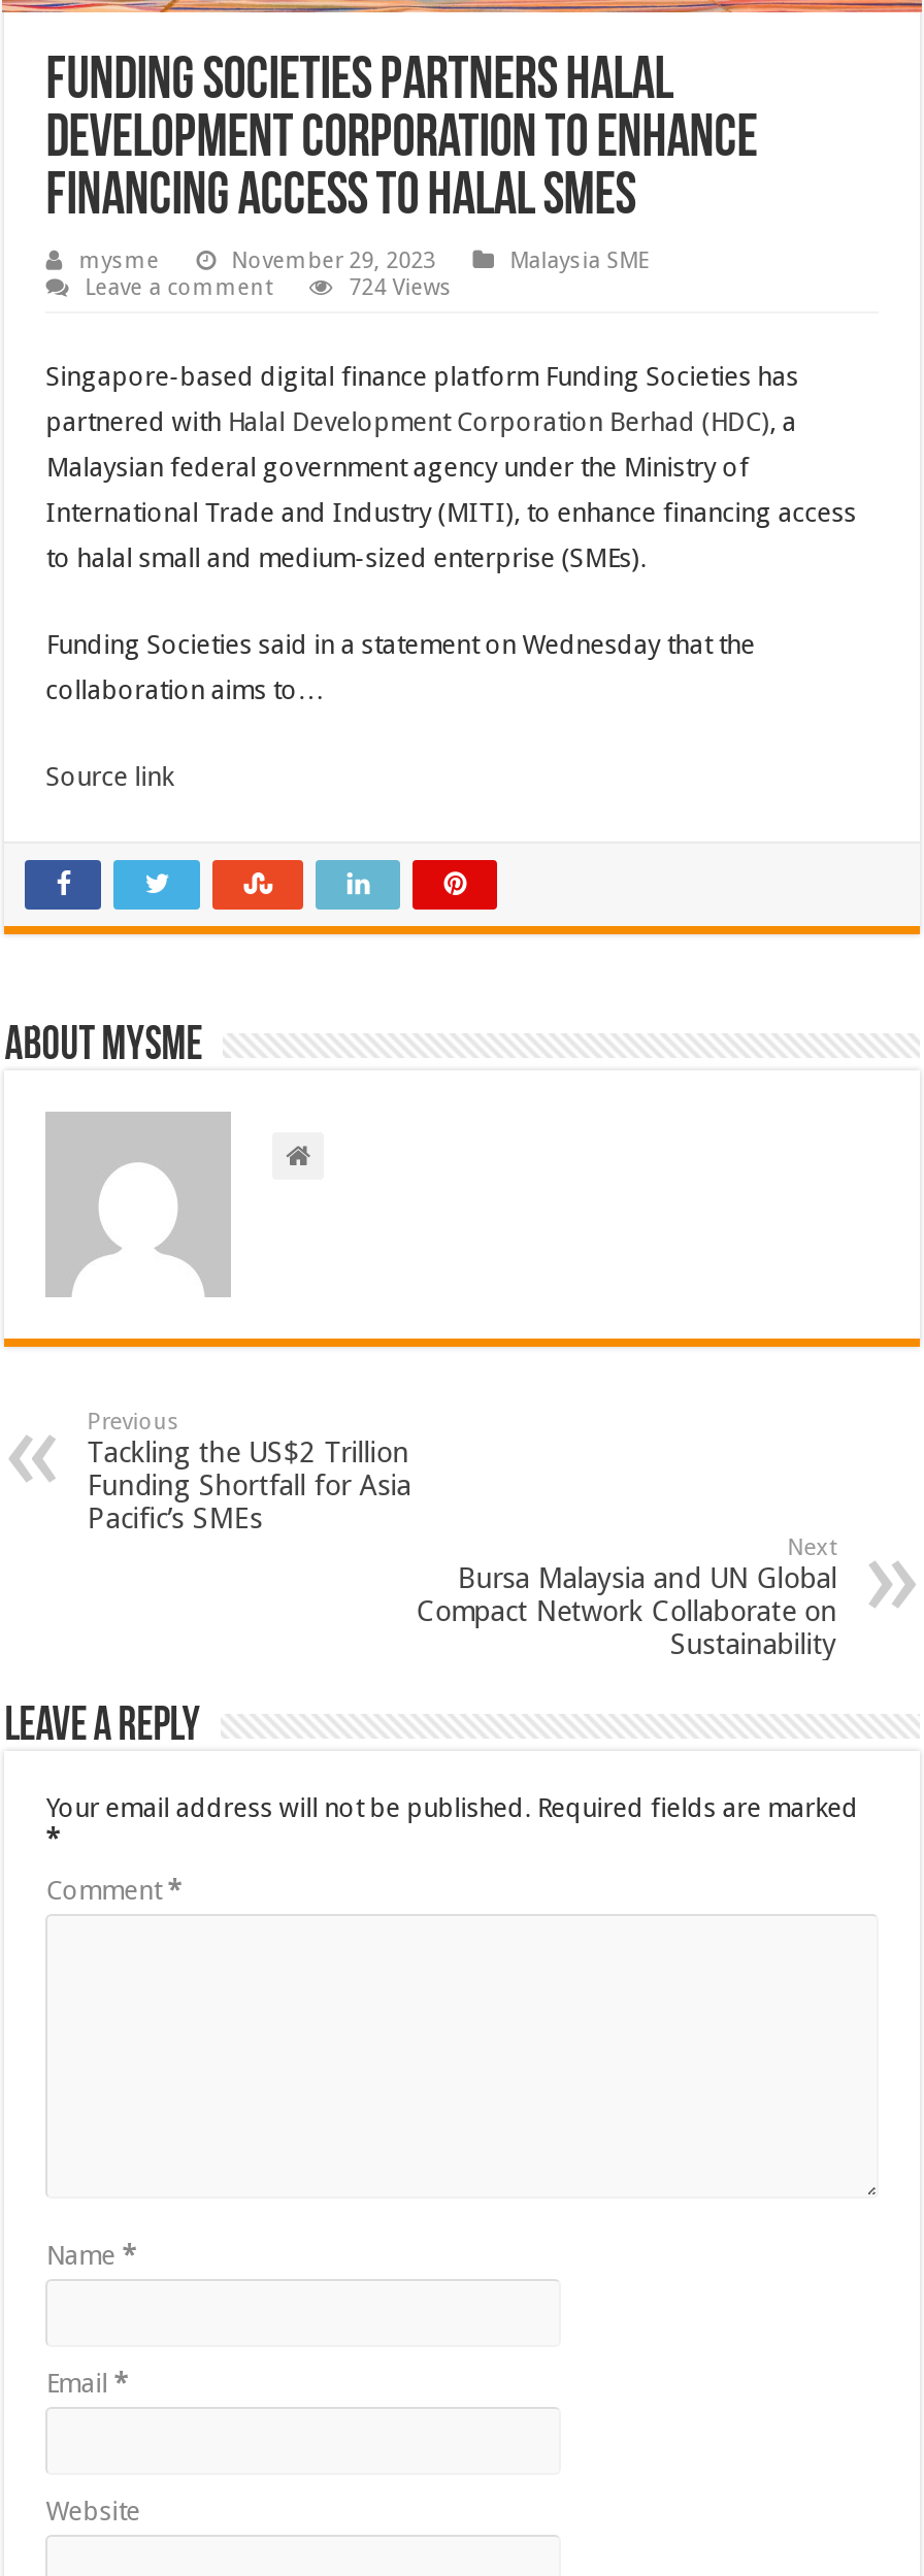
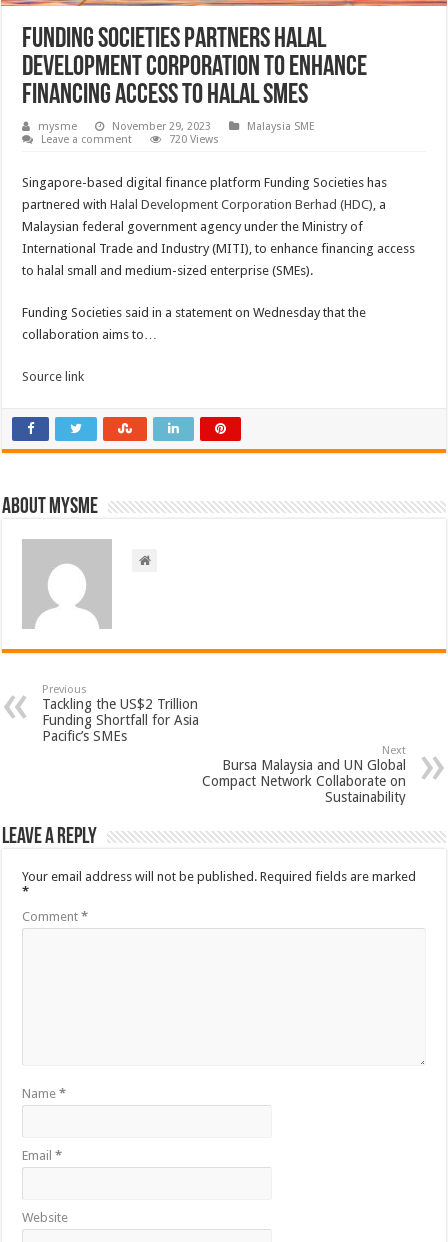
- 724 Views
+ 720 Views
